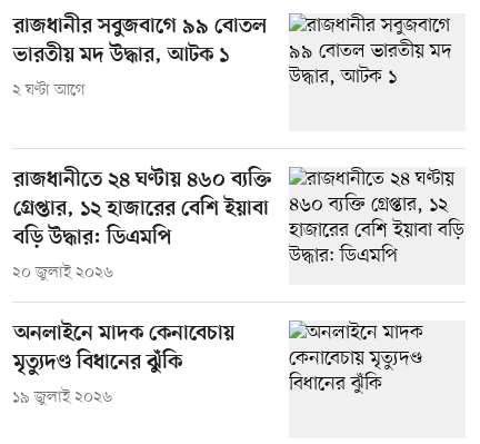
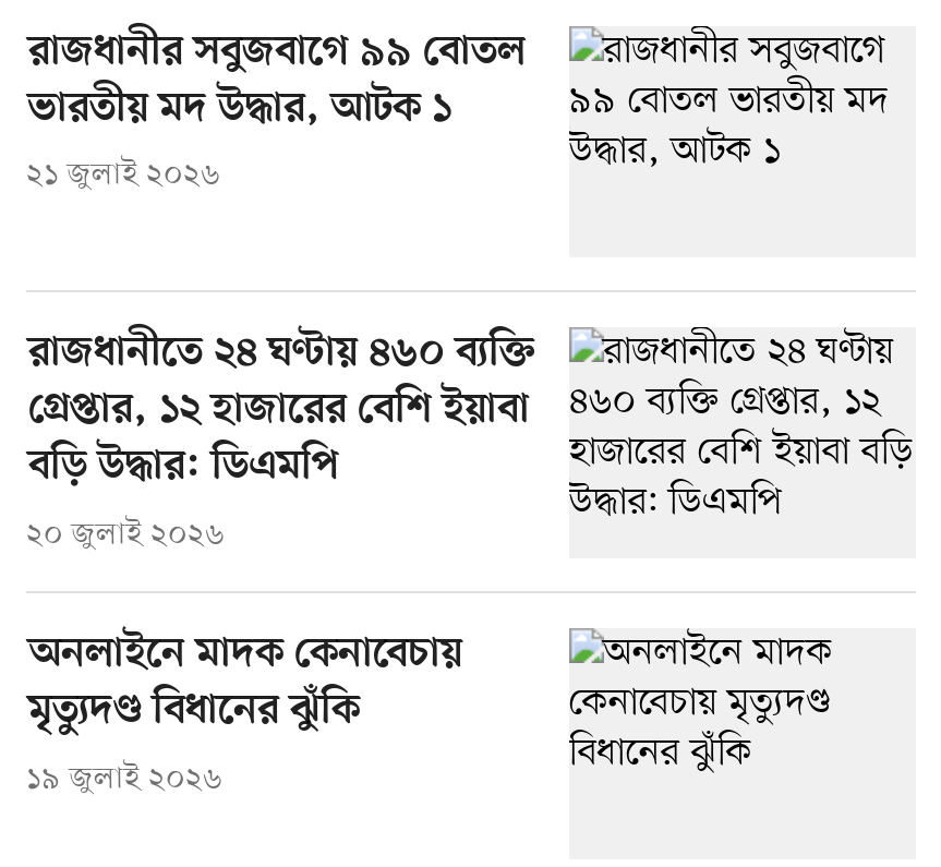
- ২ ঘণ্টা আগে
+ ২১ জুলাই ২০২৬
